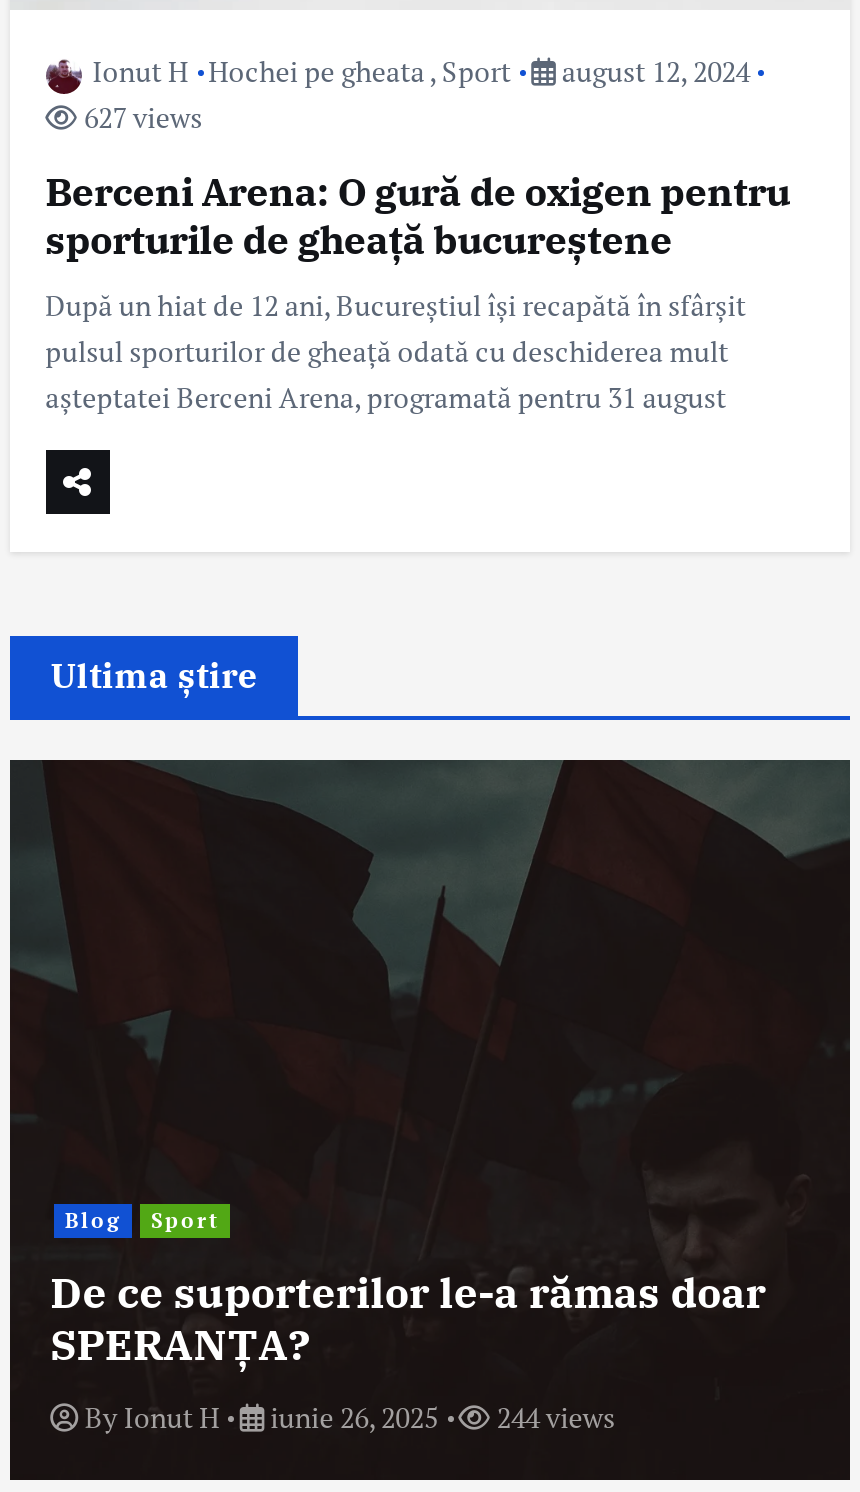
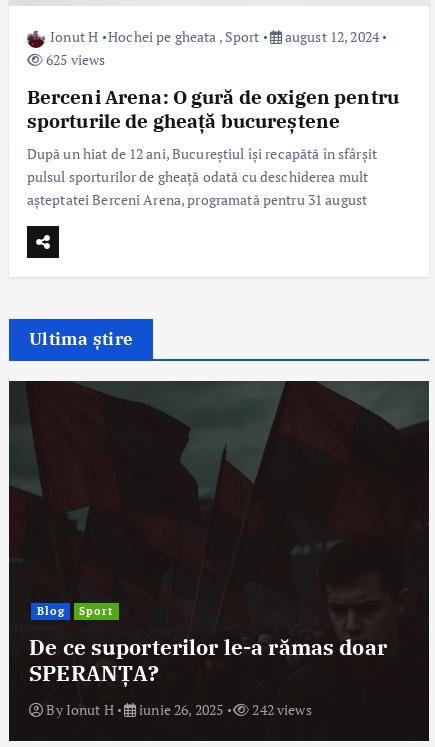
- 627 views
+ 625 views

- By Ionut H iunie 26, 2025 244 views
+ By Ionut H iunie 26, 2025 242 views
